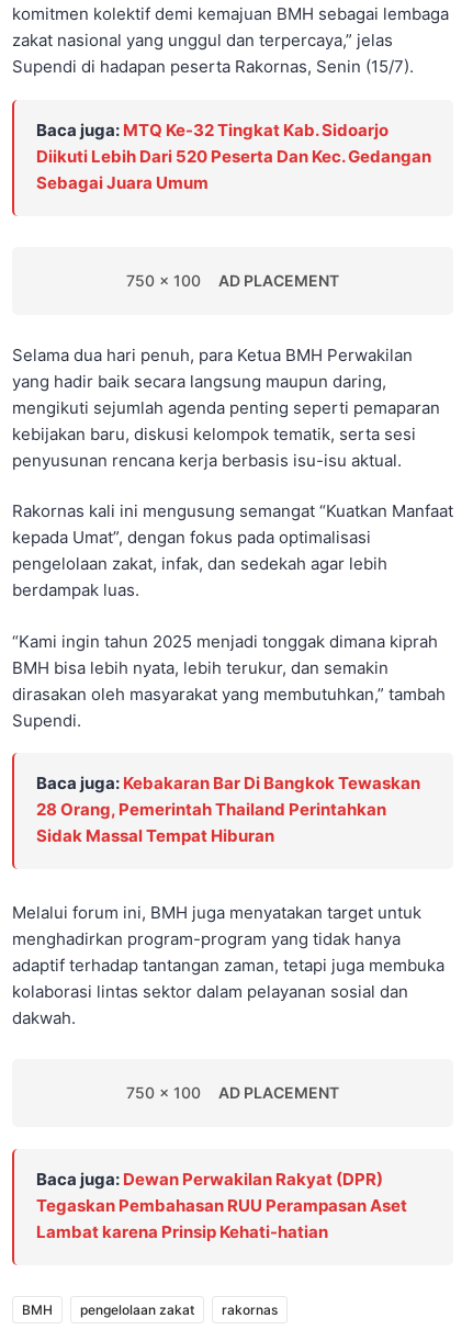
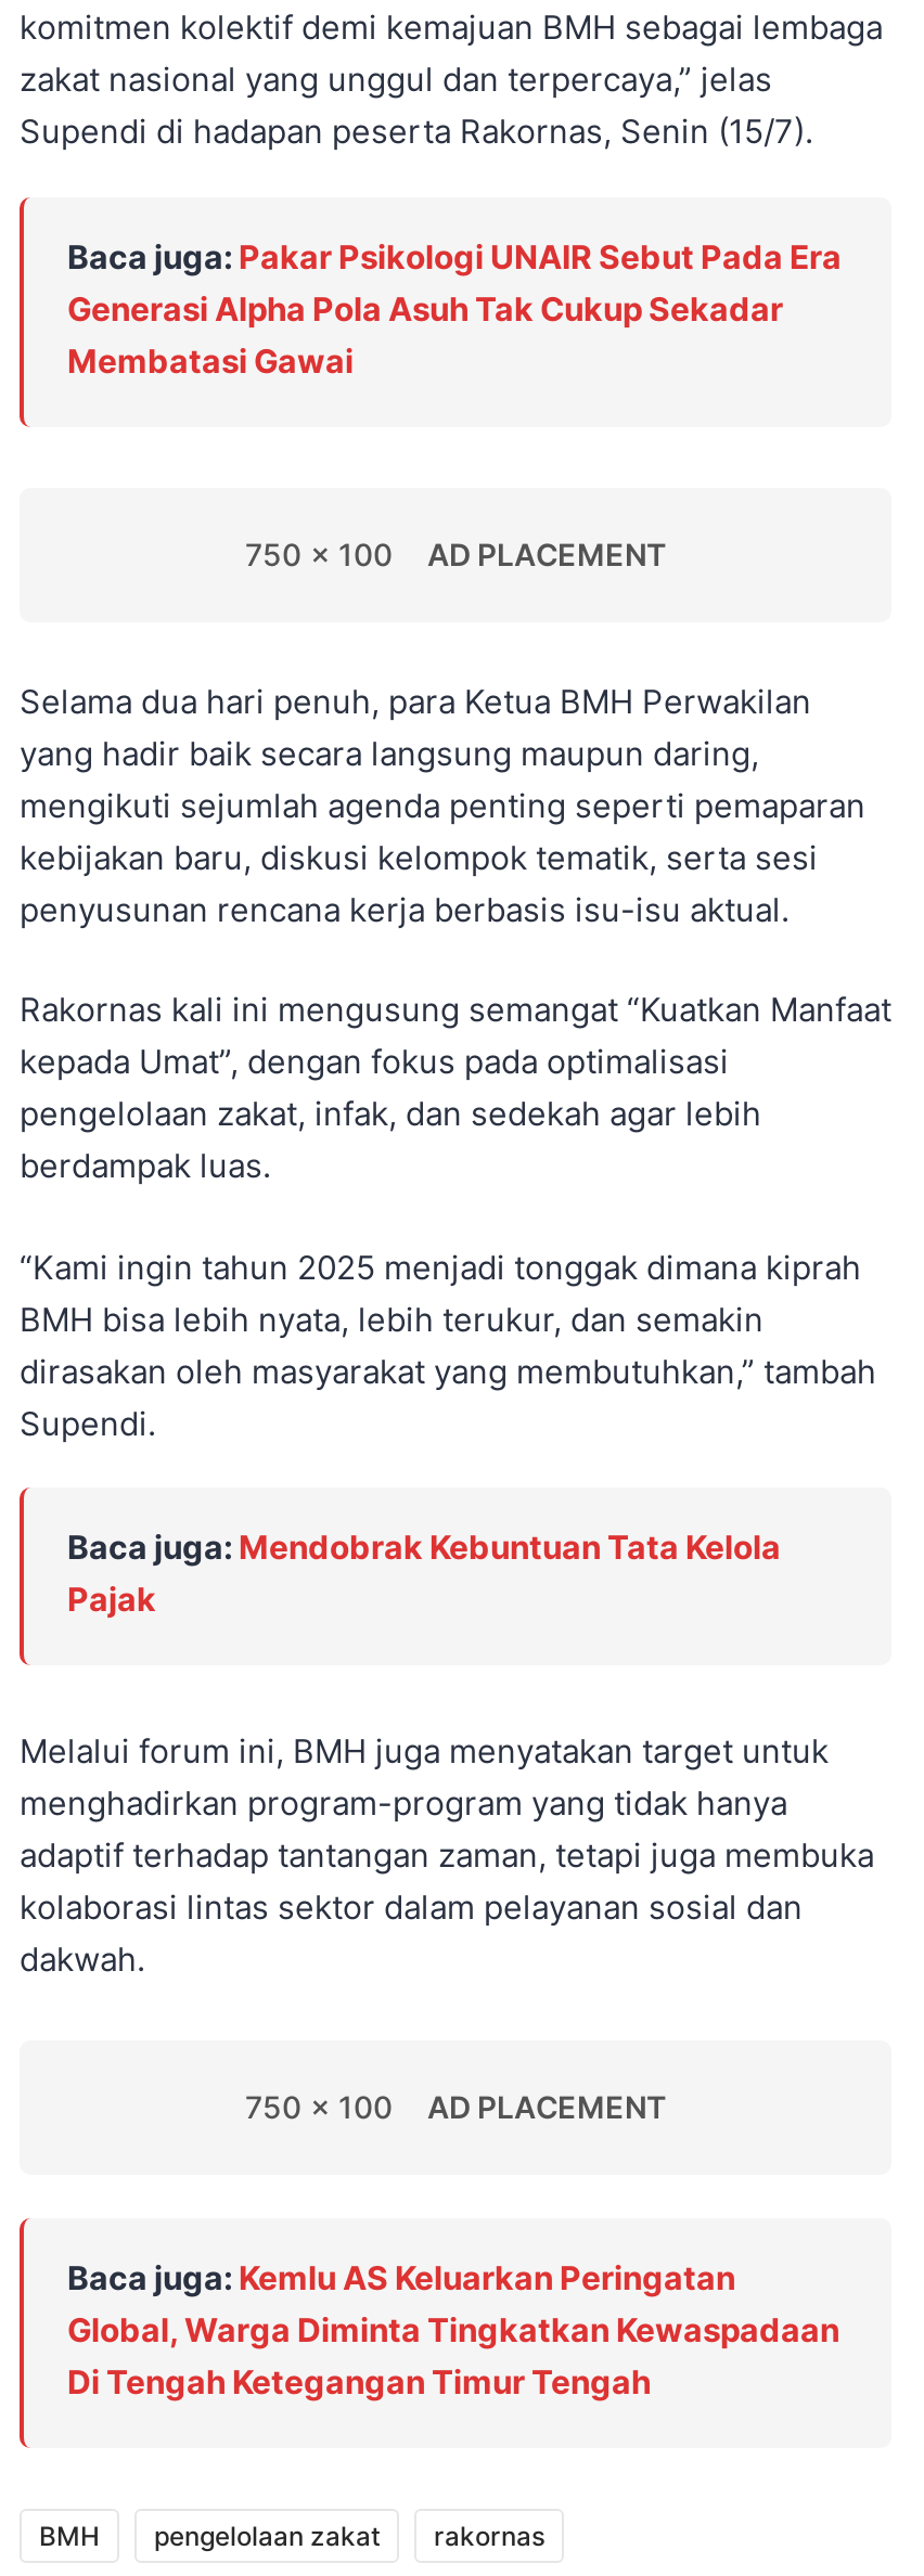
- Baca juga: MTQ Ke-32 Tingkat Kab. Sidoarjo
- Diikuti Lebih Dari 520 Peserta Dan Kec. Gedangan
- Sebagai Juara Umum
+ Baca juga: Pakar Psikologi UNAIR Sebut Pada Era
+ Generasi Alpha Pola Asuh Tak Cukup Sekadar
+ Membatasi Gawai

- Baca juga: Kebakaran Bar Di Bangkok Tewaskan
- 28 Orang, Pemerintah Thailand Perintahkan
- Sidak Massal Tempat Hiburan
+ Baca juga: Mendobrak Kebuntuan Tata Kelola
+ Pajak

- Baca juga: Dewan Perwakilan Rakyat (DPR)
- Tegaskan Pembahasan RUU Perampasan Aset
- Lambat karena Prinsip Kehati-hatian
+ Baca juga: Kemlu AS Keluarkan Peringatan
+ Global, Warga Diminta Tingkatkan Kewaspadaan
+ Di Tengah Ketegangan Timur Tengah
